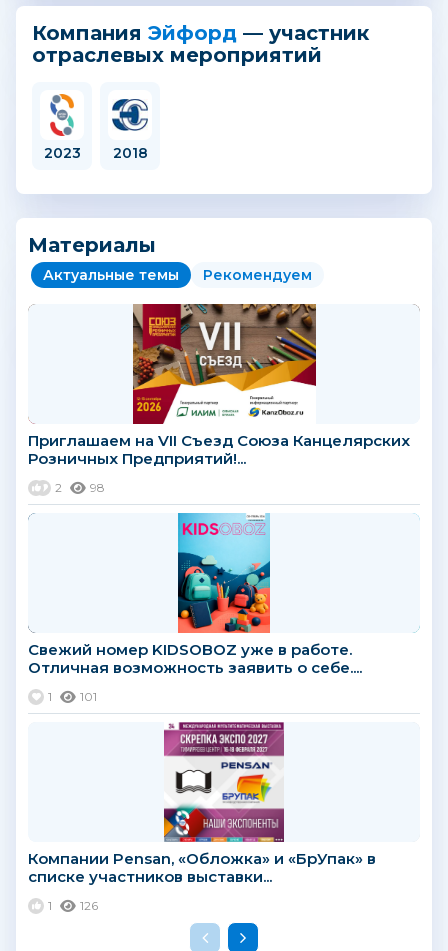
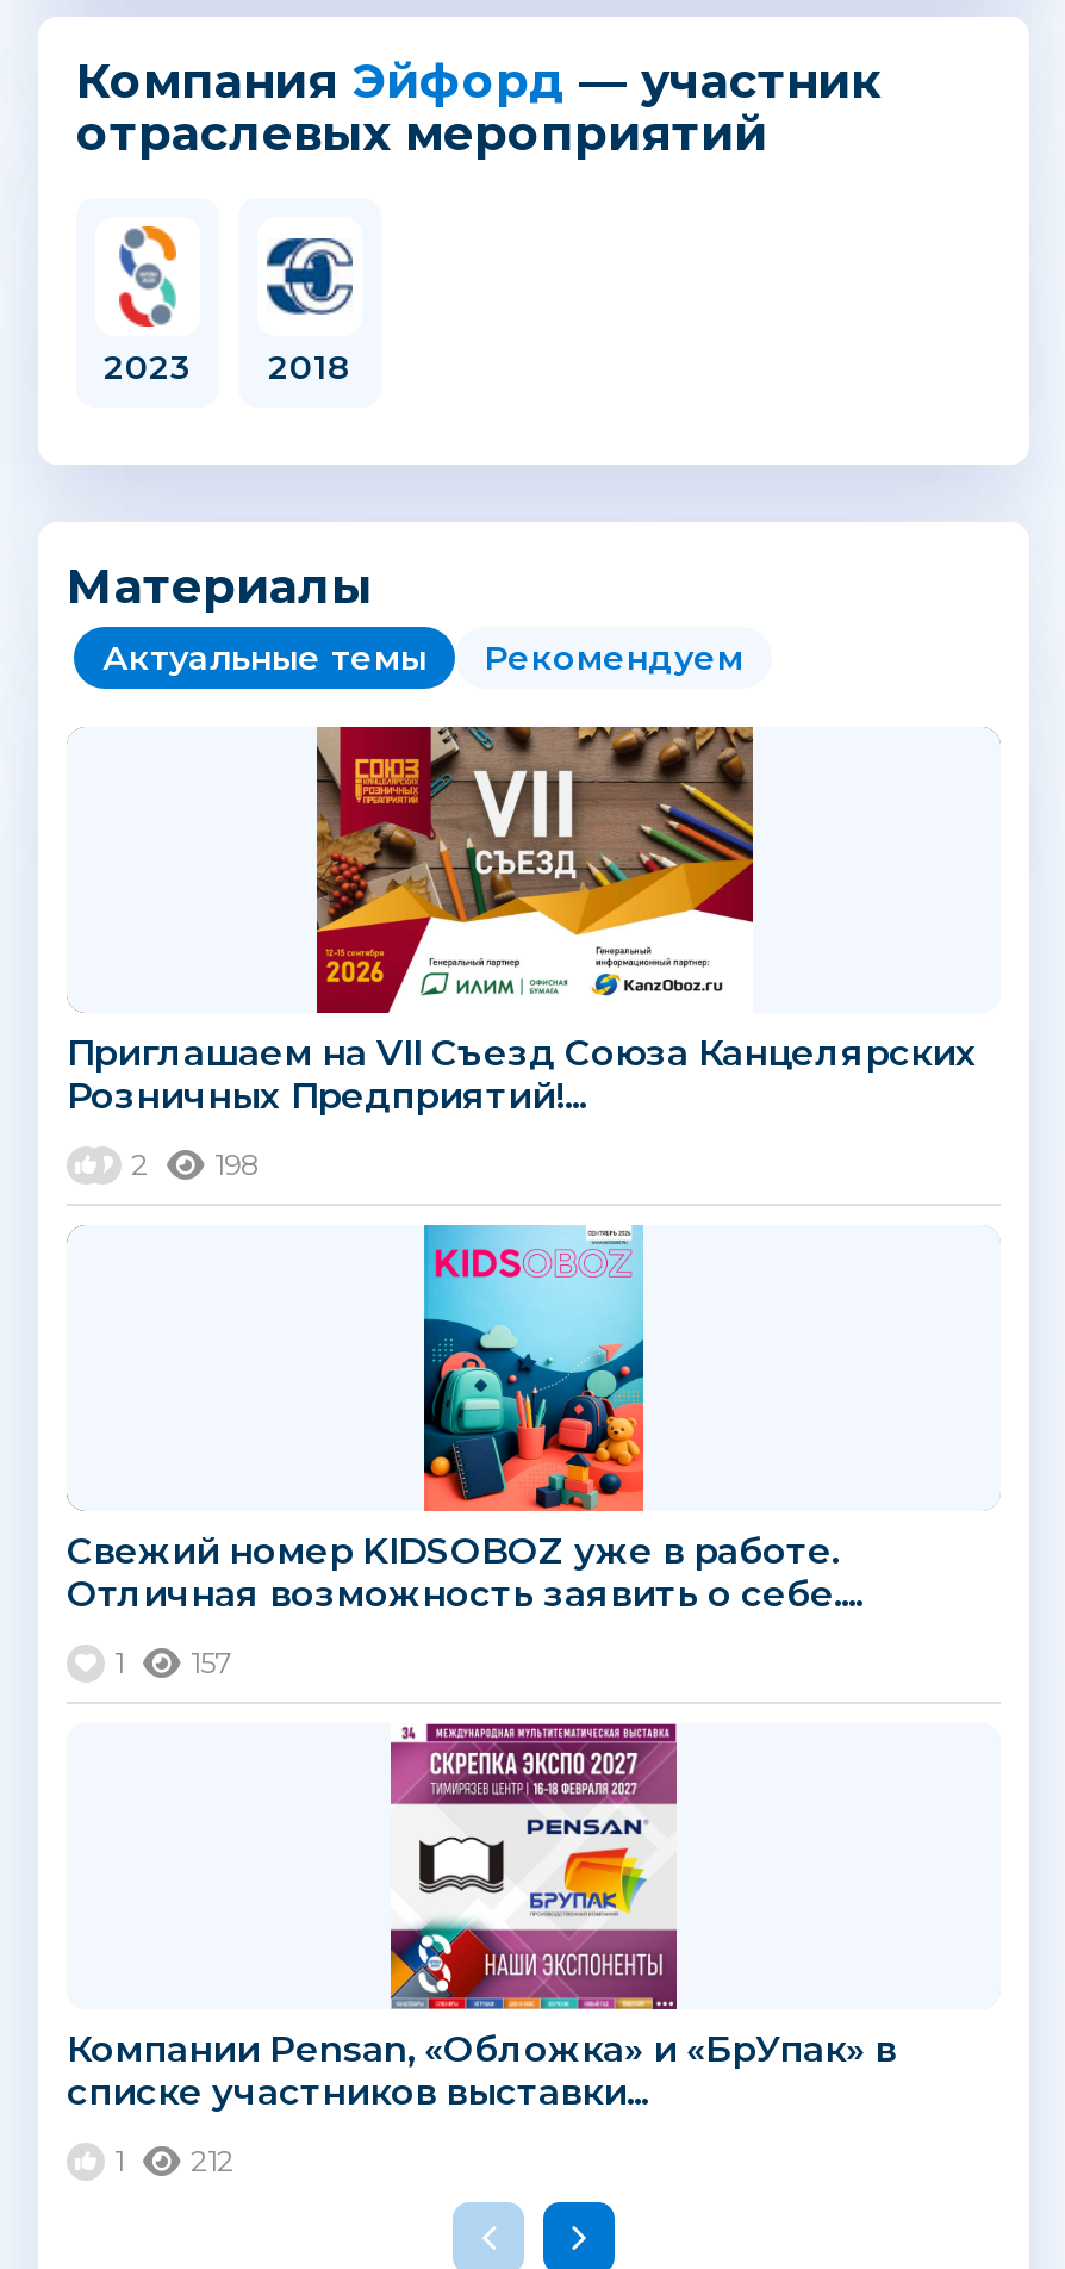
- 2 98
+ 2 198

- 1 101
+ 1 157

- 1 126
+ 1 212
